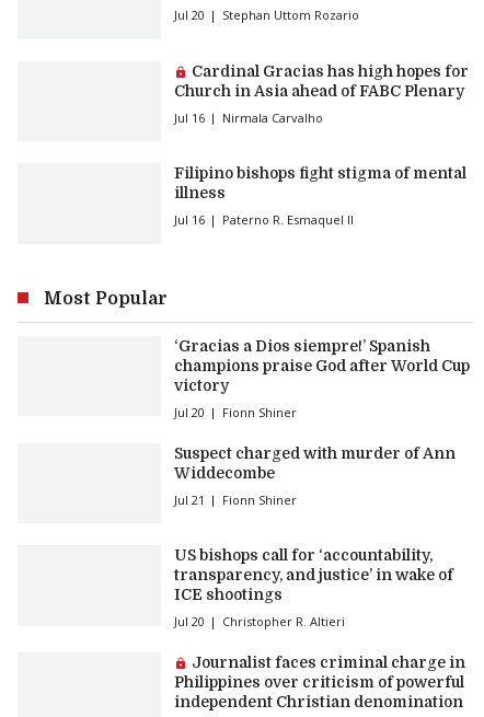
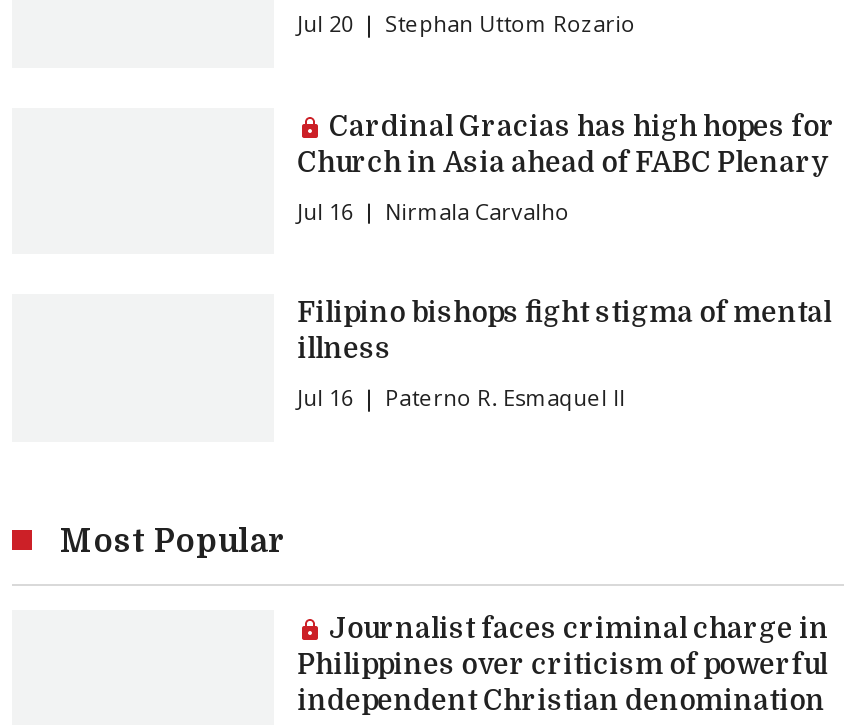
- ‘Gracias a Dios siempre!’ Spanish
- champions praise God after World Cup
- victory
- Jul 20
- Fionn Shiner
- Suspect charged with murder of Ann
- Widdecombe
- Jul 21
- Fionn Shiner
- US bishops call for ‘accountability,
- transparency, and justice’ in wake of
- ICE shootings
- Jul 20
- Christopher R. Altieri
